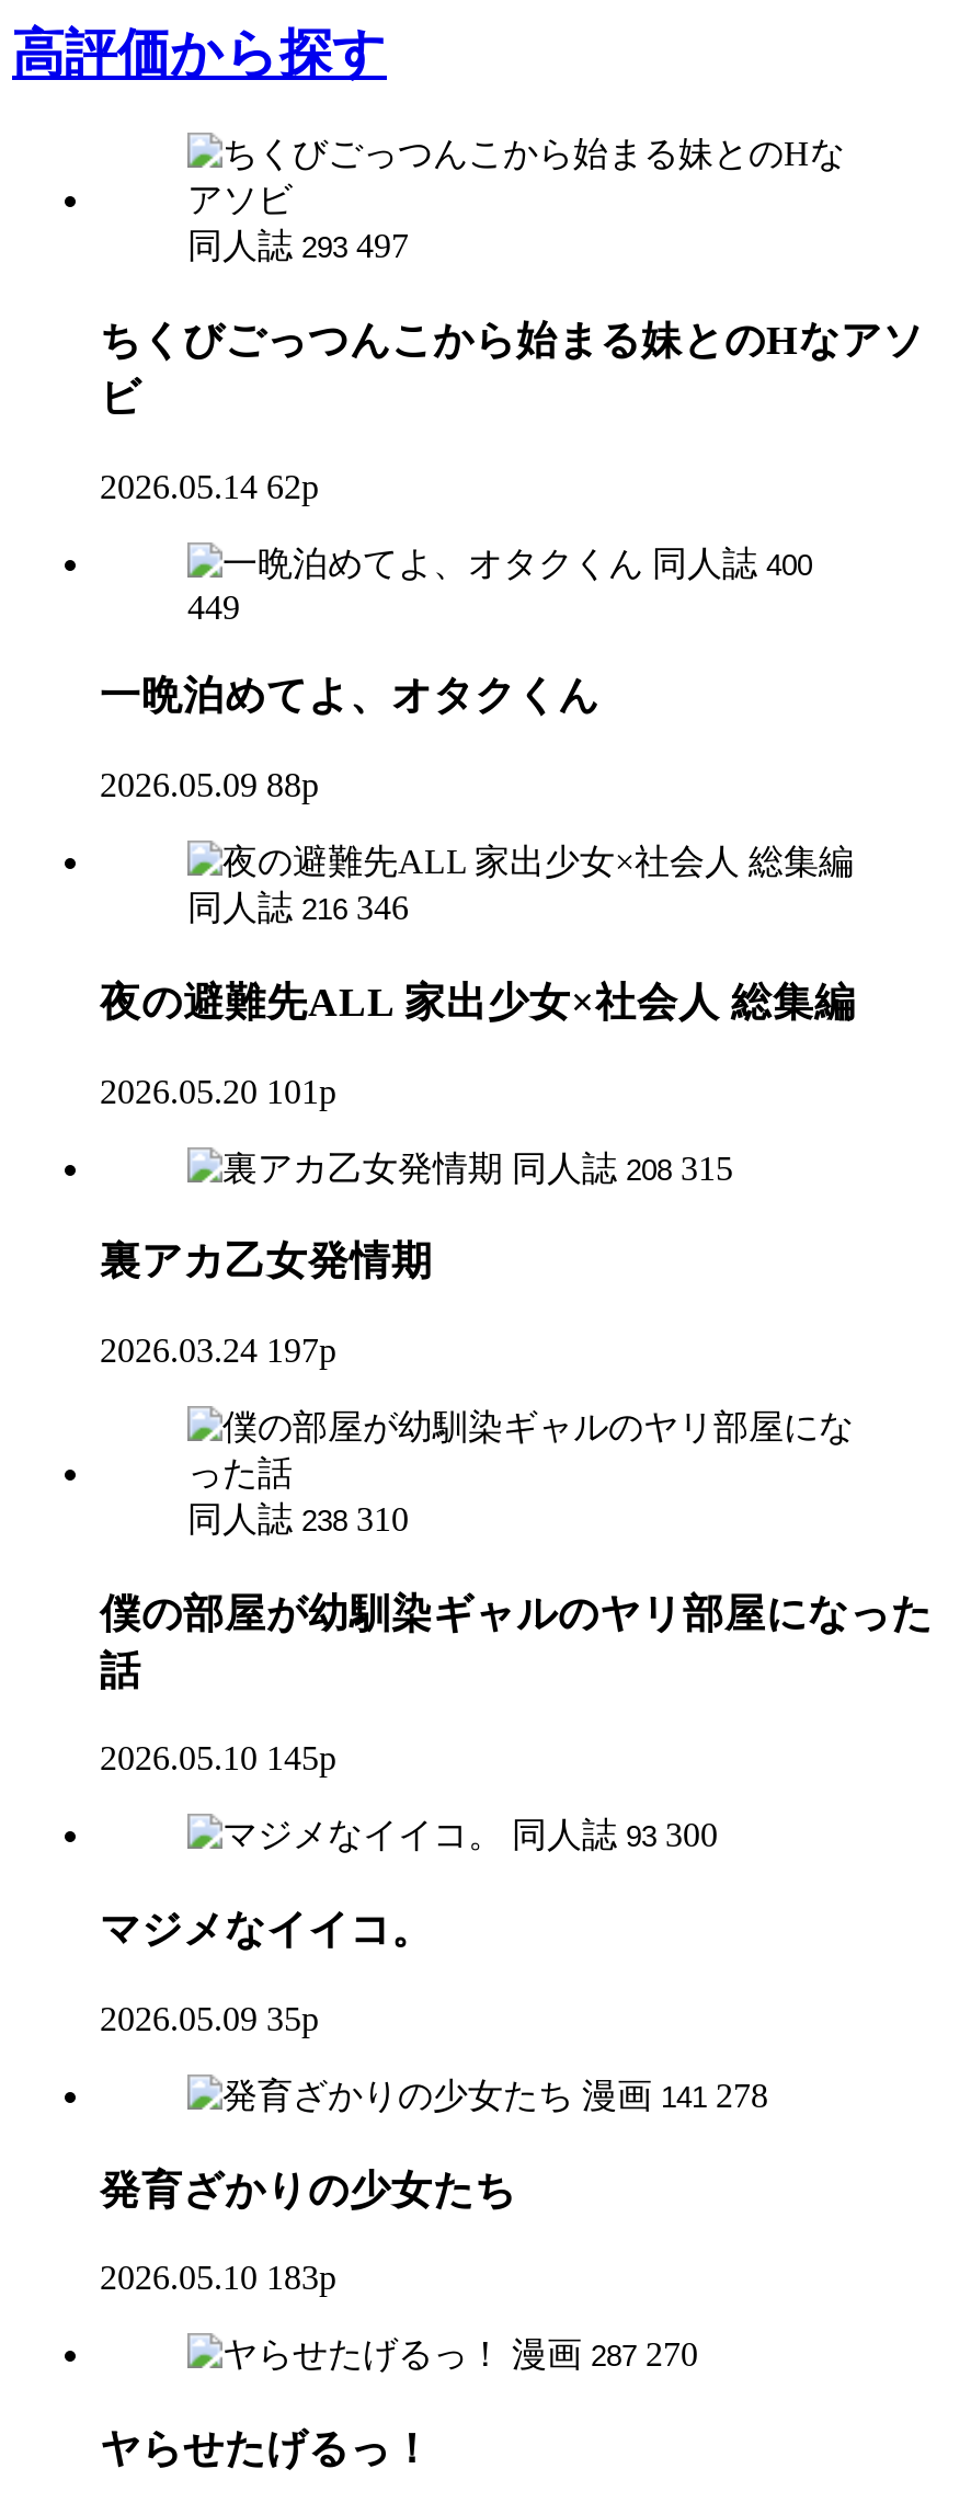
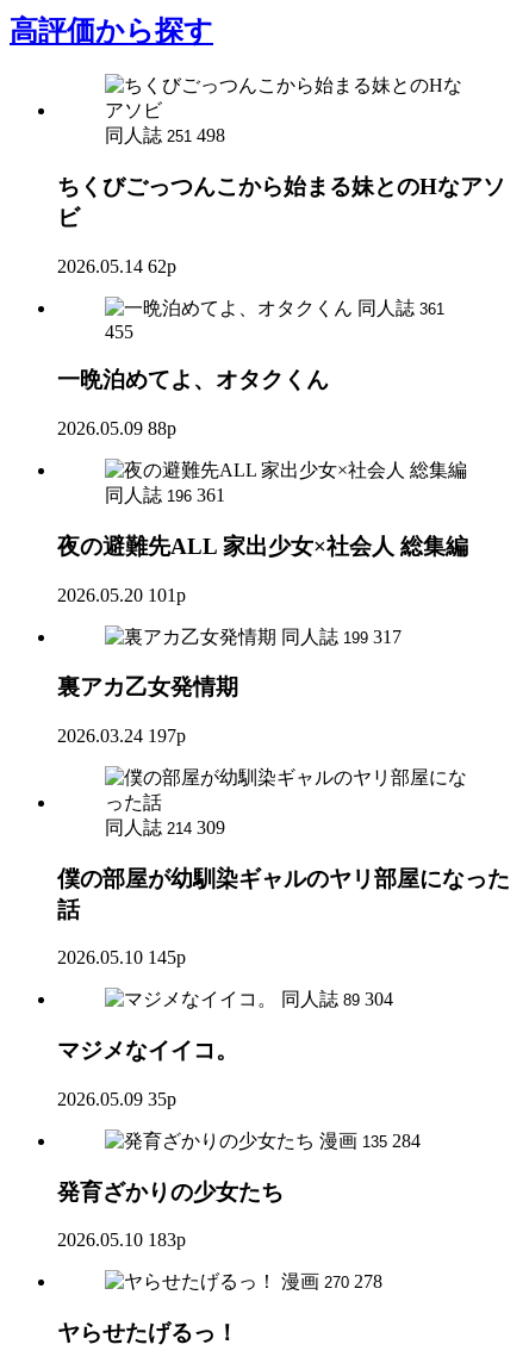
- 同人誌 293 497
+ 同人誌 251 498

- 同人誌 400
+ 同人誌 361

- 449
+ 455

- 同人誌 216 346
+ 同人誌 196 361

- 同人誌 208 315
+ 同人誌 199 317

- 同人誌 238 310
+ 同人誌 214 309

- 同人誌 93 300
+ 同人誌 89 304

- 漫画 141 278
+ 漫画 135 284

- 漫画 287 270
+ 漫画 270 278
